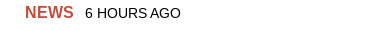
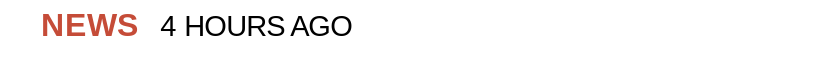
- NEWS 6 HOURS AGO
+ NEWS 4 HOURS AGO
